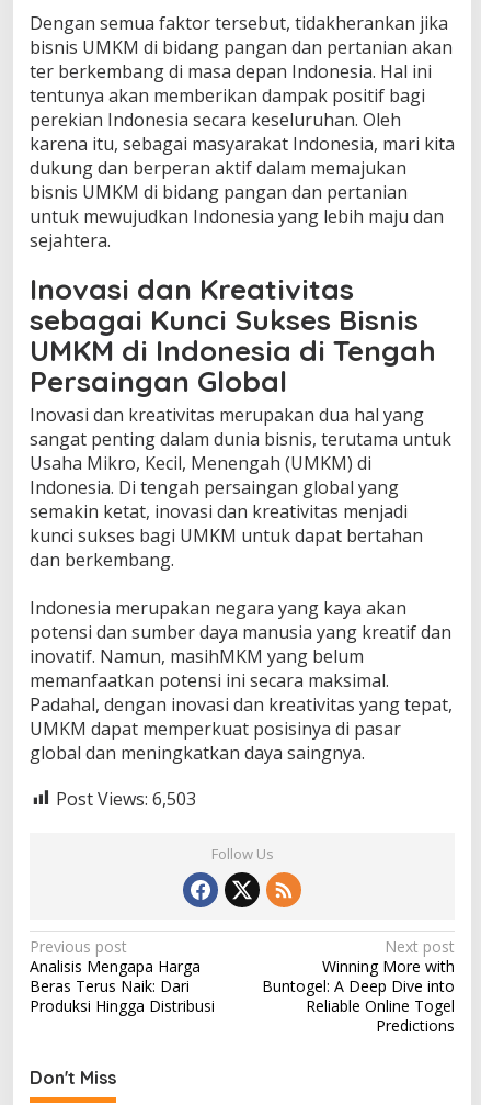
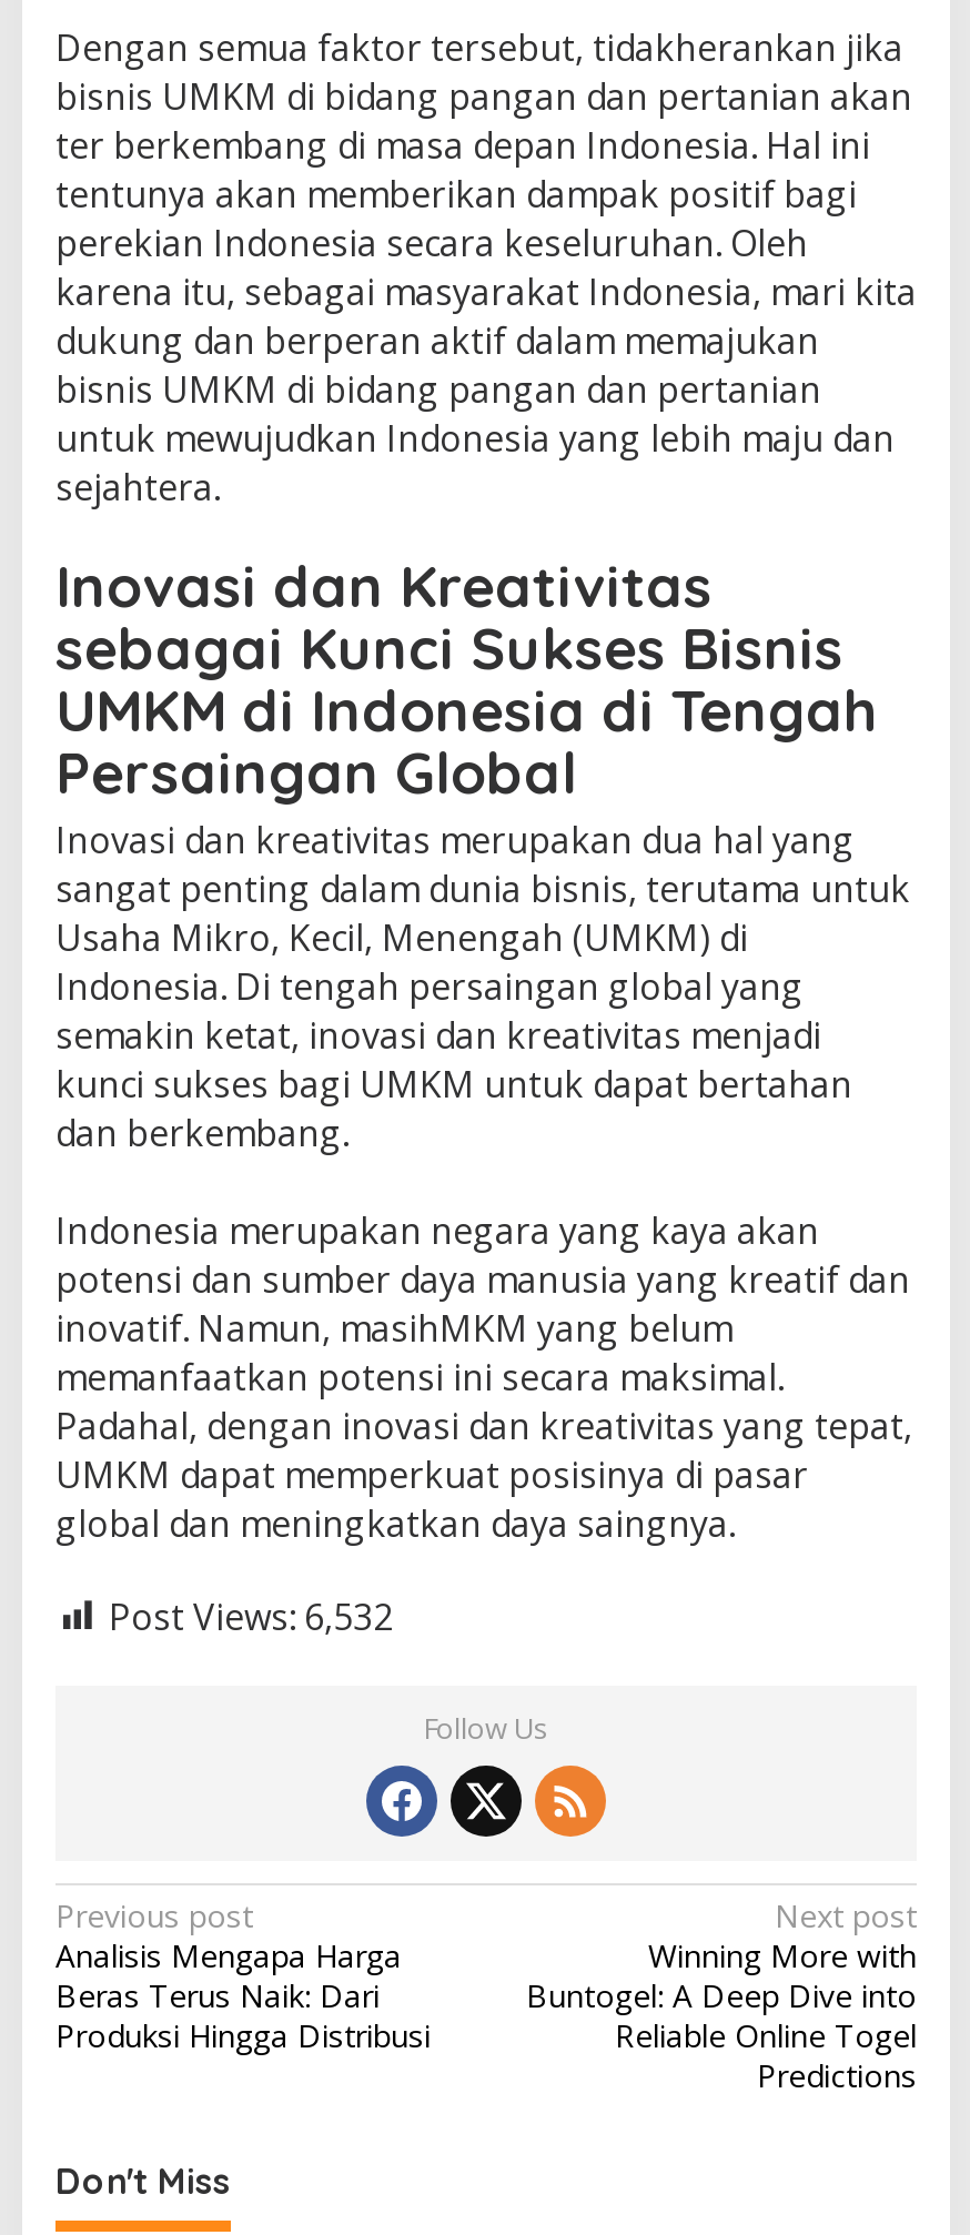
- Post Views: 6,503
+ Post Views: 6,532
